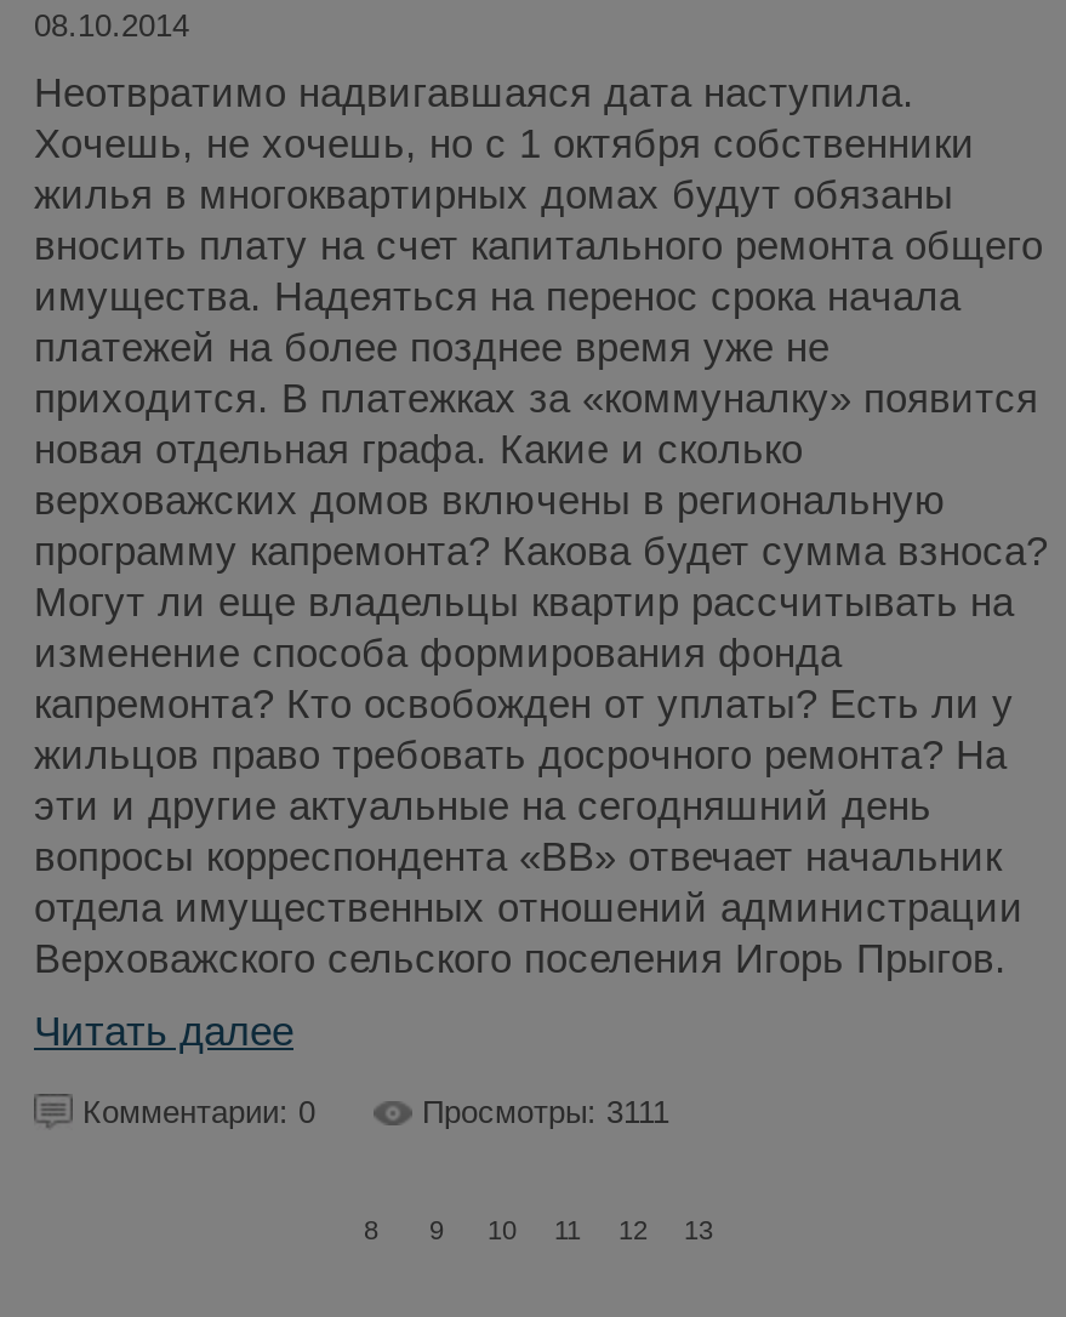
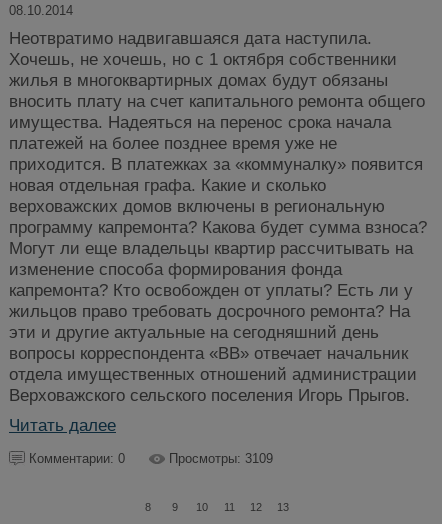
- Просмотры: 3111
+ Просмотры: 3109
